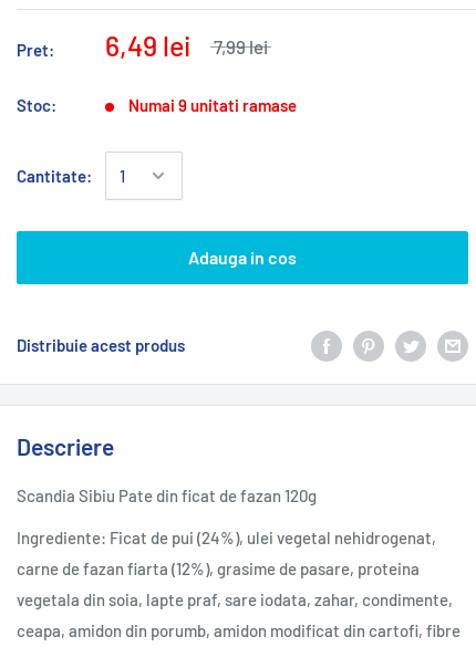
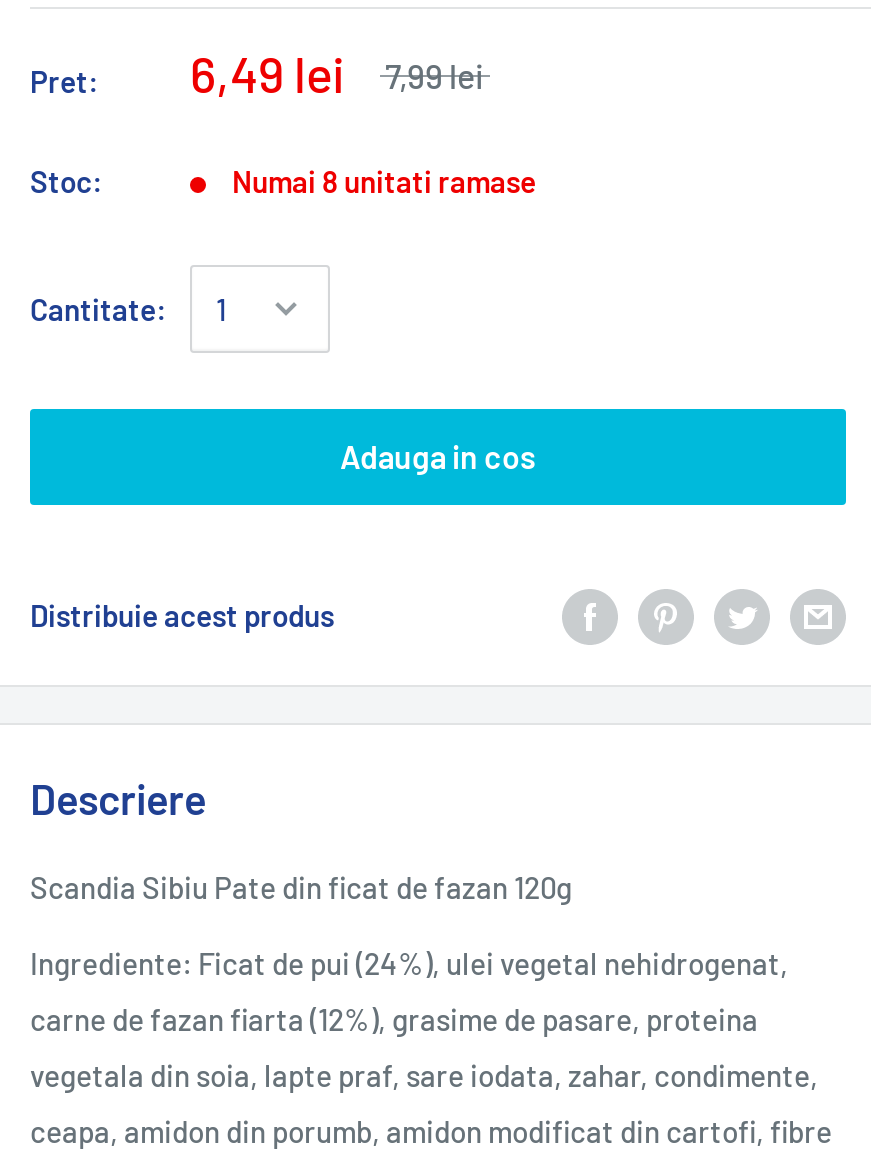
- Numai 9 unitati ramase
+ Numai 8 unitati ramase
